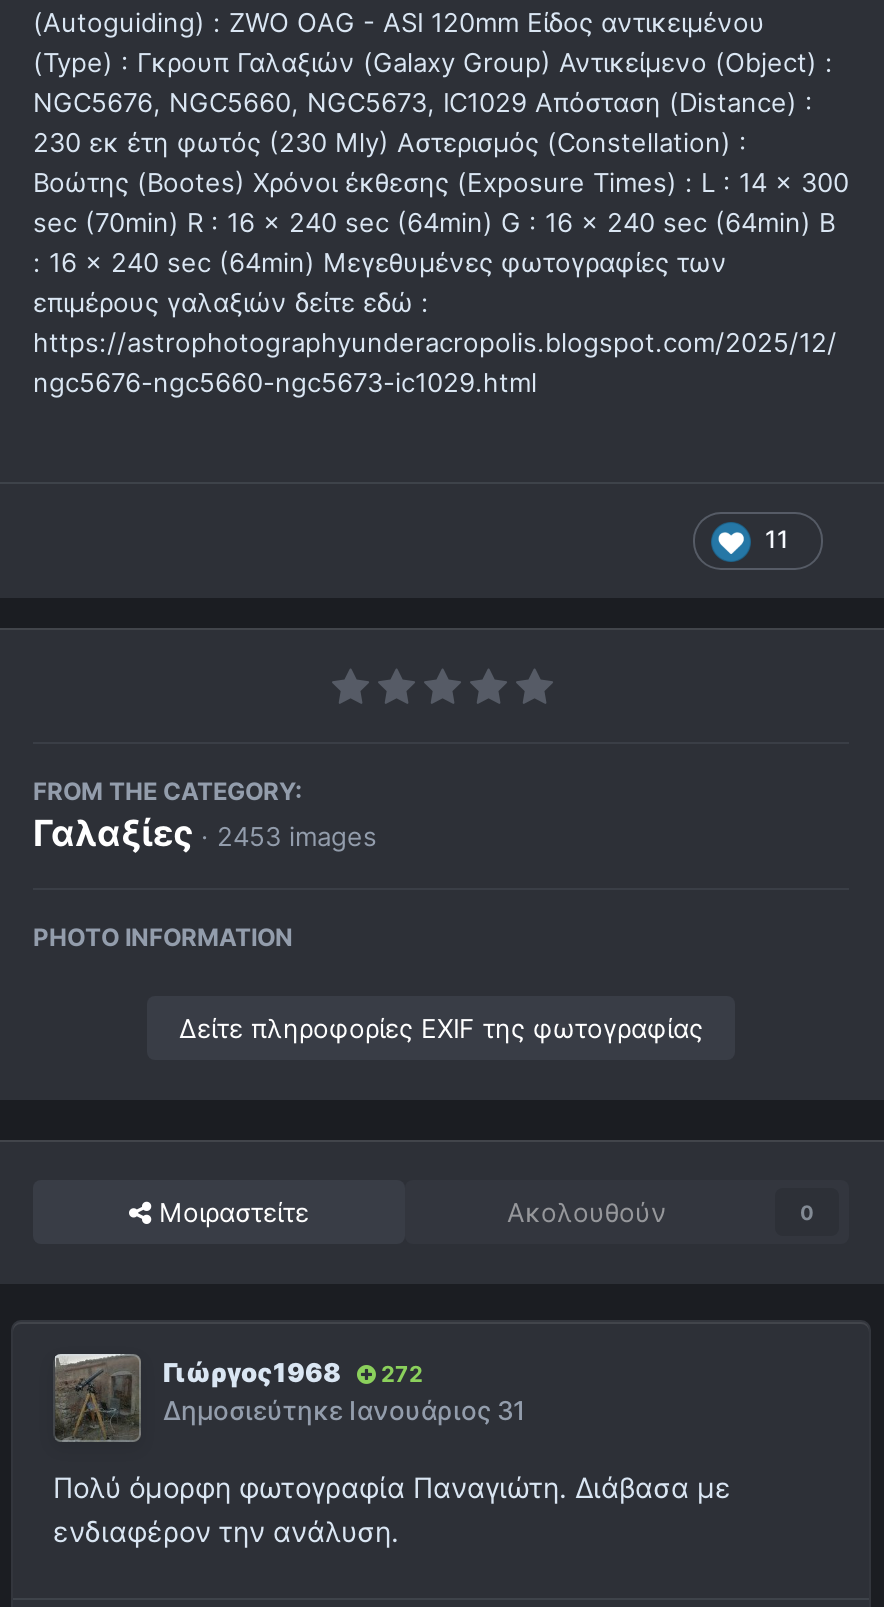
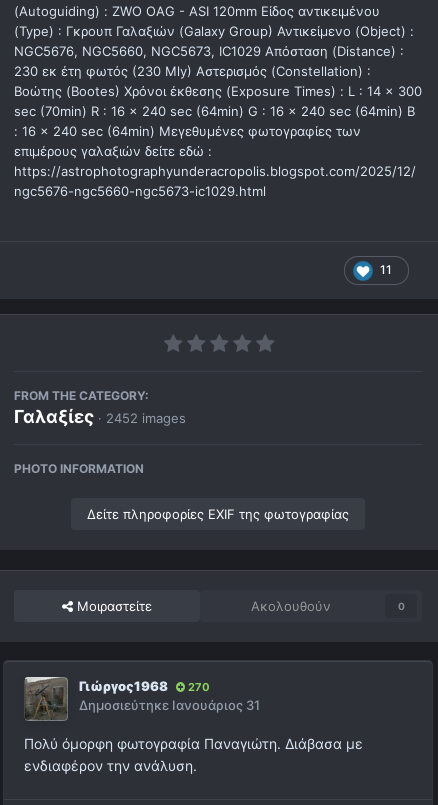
- Γαλαξίες · 2453 images
+ Γαλαξίες · 2452 images

- Γιώργος1968 272
+ Γιώργος1968 270
